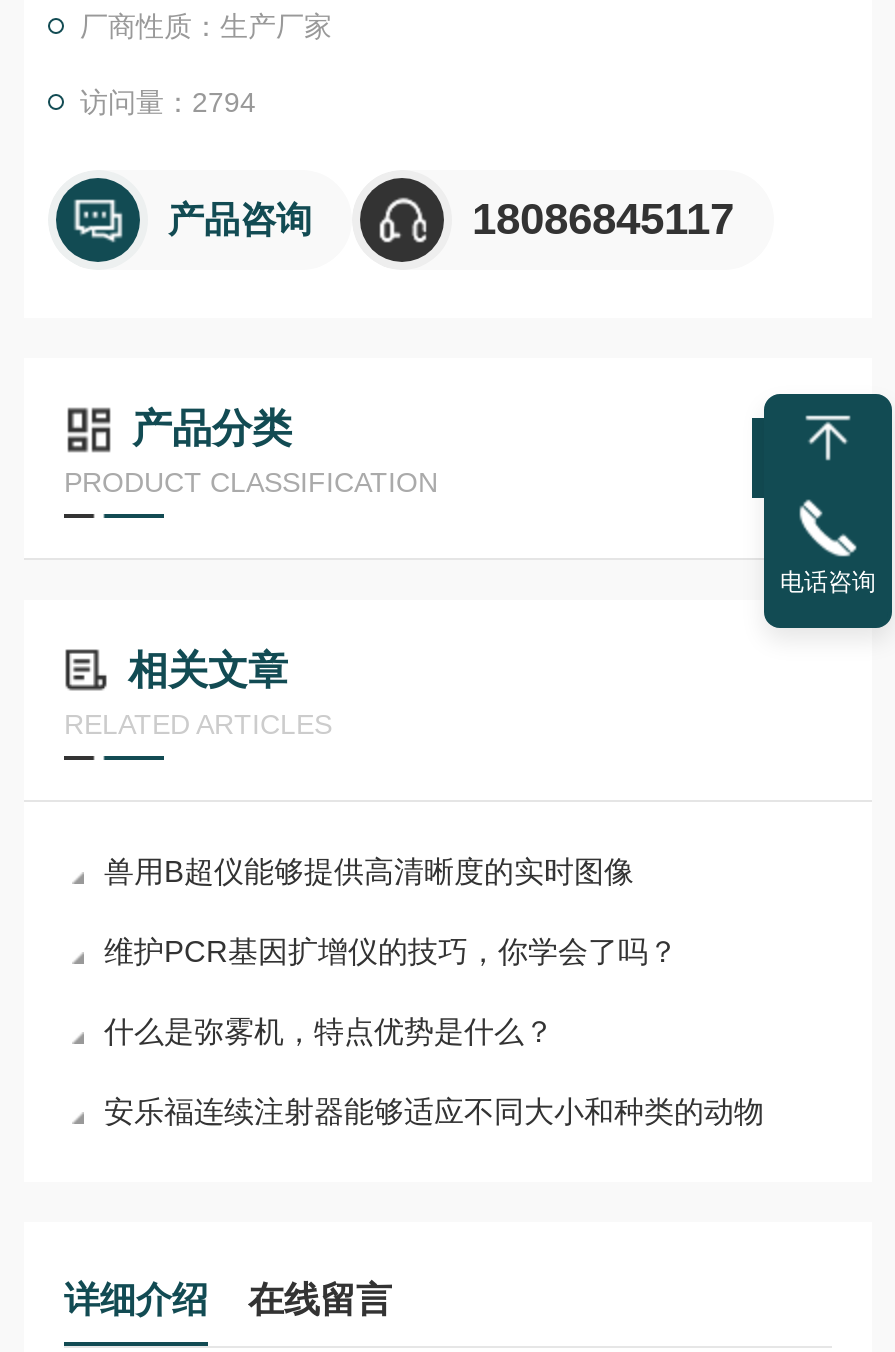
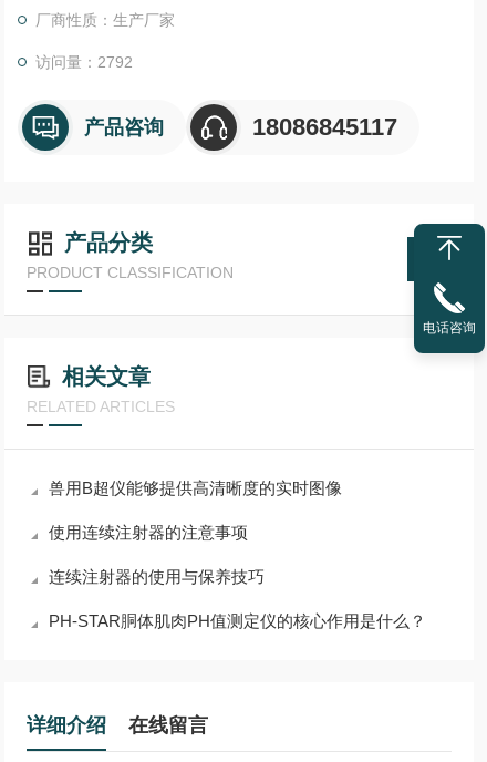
- 访问量：2794
+ 访问量：2792

- 维护PCR基因扩增仪的技巧，你学会了吗？
+ 使用连续注射器的注意事项

- 什么是弥雾机，特点优势是什么？
+ 连续注射器的使用与保养技巧

- 安乐福连续注射器能够适应不同大小和种类的动物
+ PH-STAR胴体肌肉PH值测定仪的核心作用是什么？
